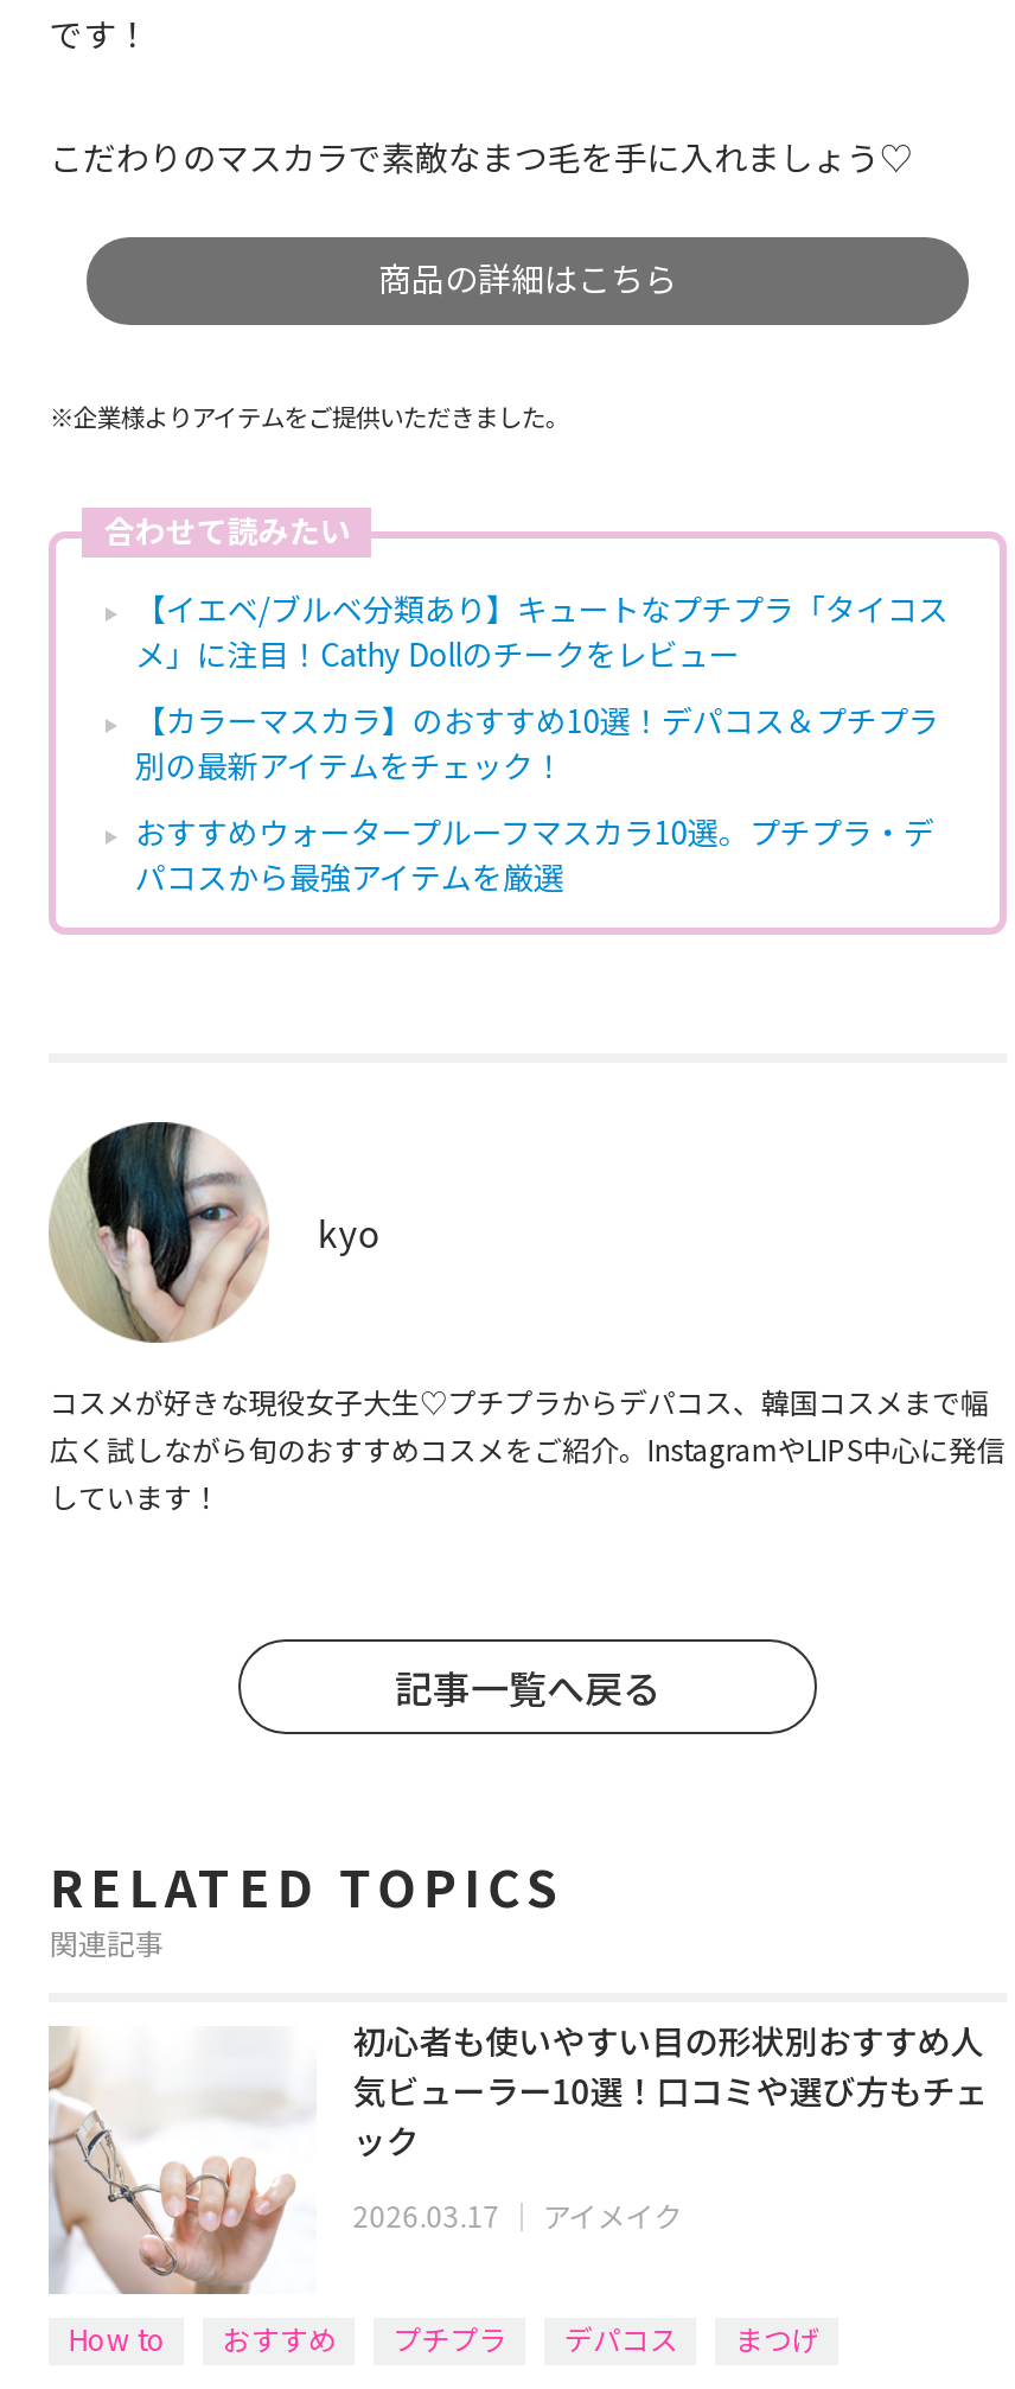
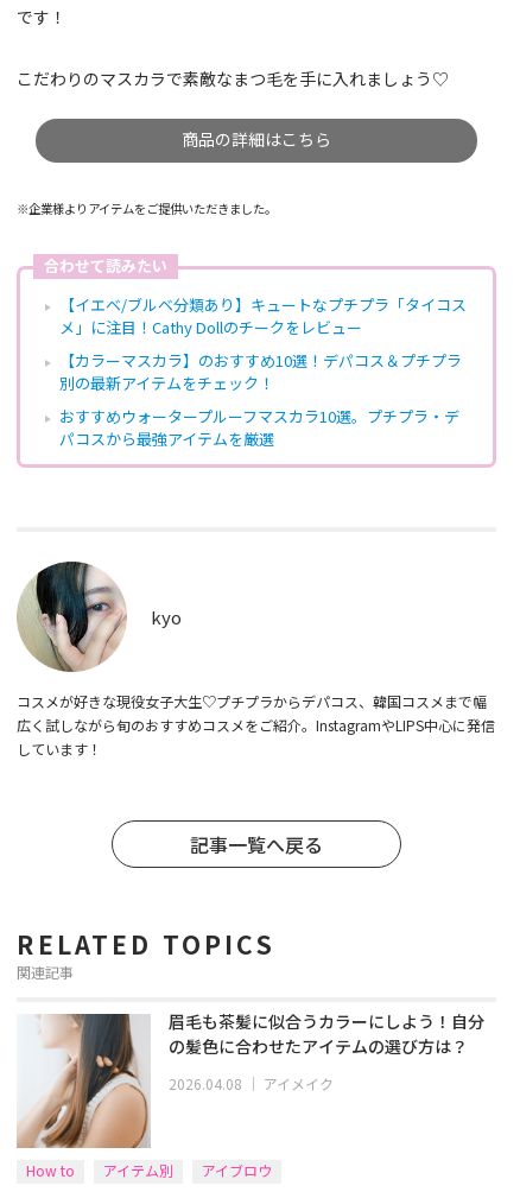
- [image]
- おすすめ
- プチプラ
- デパコス
- まつげ
+ [image]
+ アイテム別
+ アイブロウ

- 初心者も使いやすい目の形状別おすすめ人
- 気ビューラー10選！口コミや選び方もチェ
- ック
+ 眉毛も茶髪に似合うカラーにしよう！自分
+ の髪色に合わせたアイテムの選び方は？

- 2026.03.17｜アイメイク
+ 2026.04.08｜アイメイク
